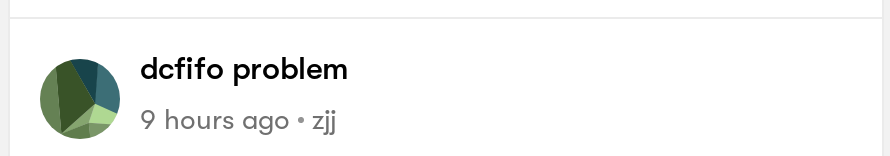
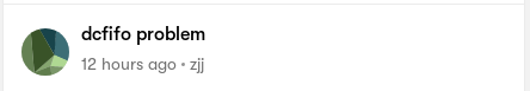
- 9 hours ago
+ 12 hours ago
